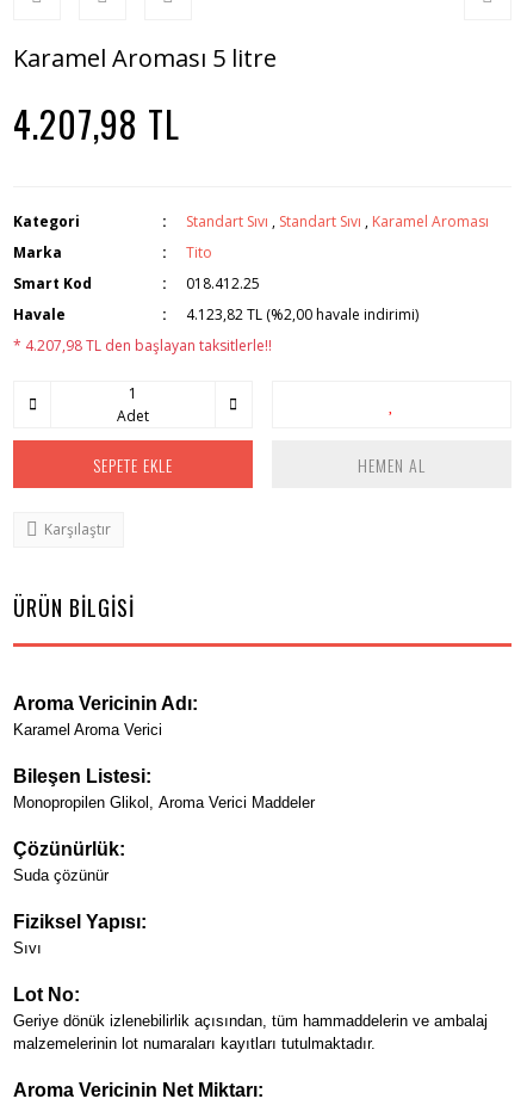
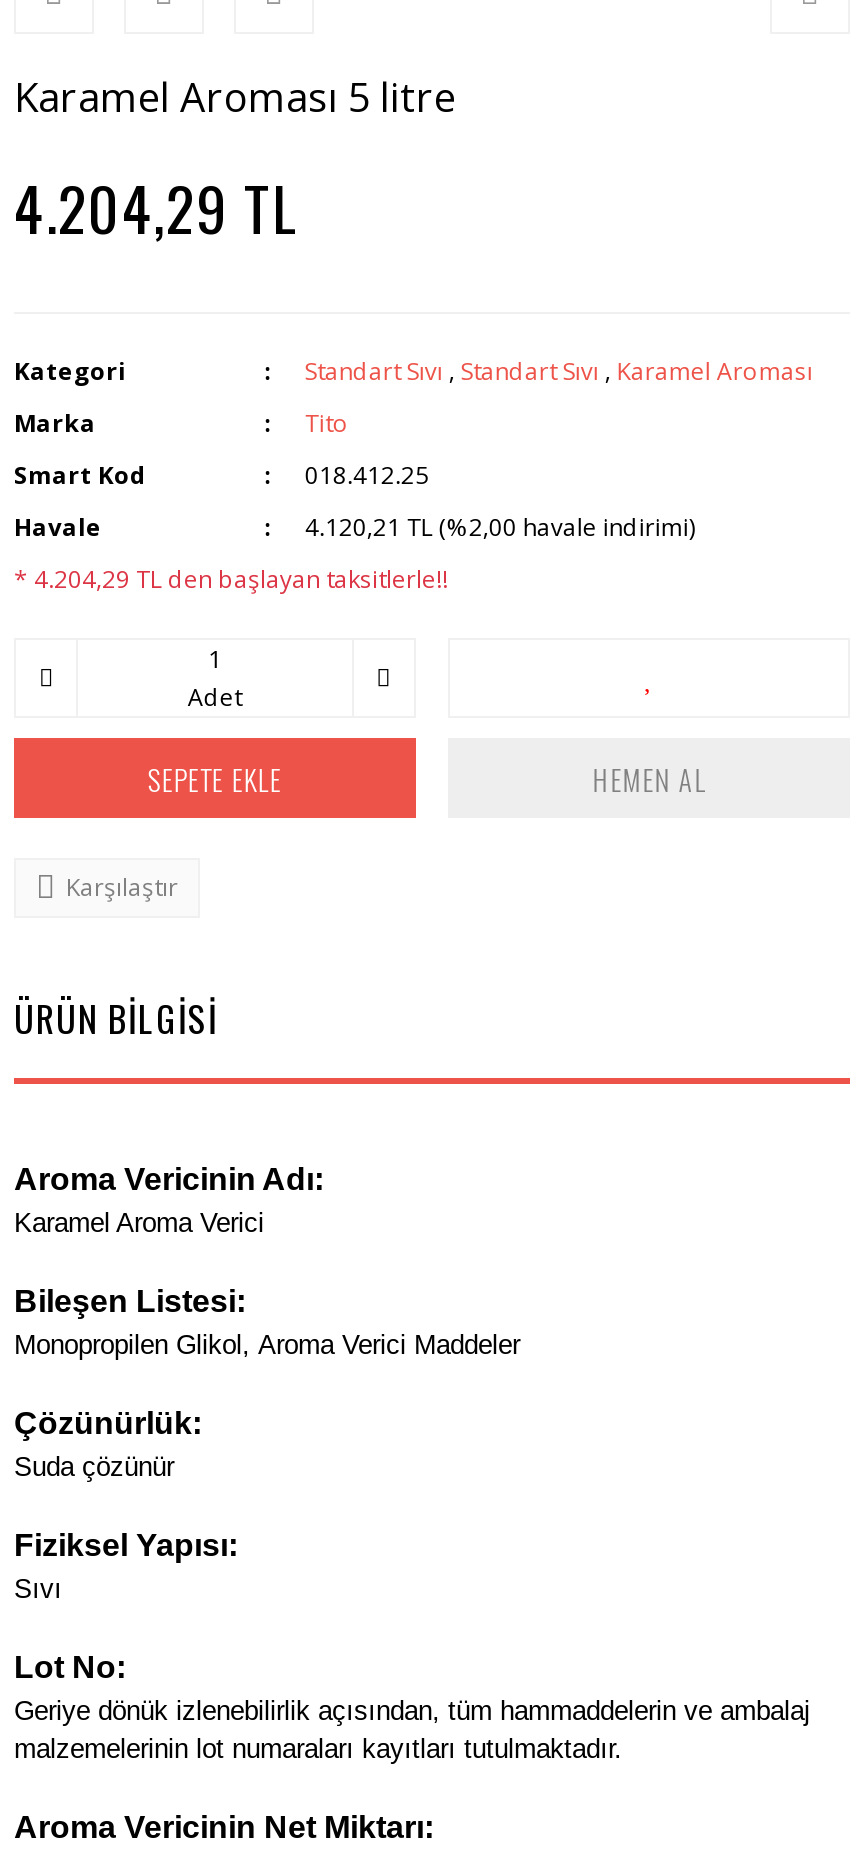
- 4.207,98 TL
+ 4.204,29 TL

- 4.123,82 TL (%2,00 havale indirimi)
+ 4.120,21 TL (%2,00 havale indirimi)

- * 4.207,98 TL den başlayan taksitlerle!!
+ * 4.204,29 TL den başlayan taksitlerle!!
